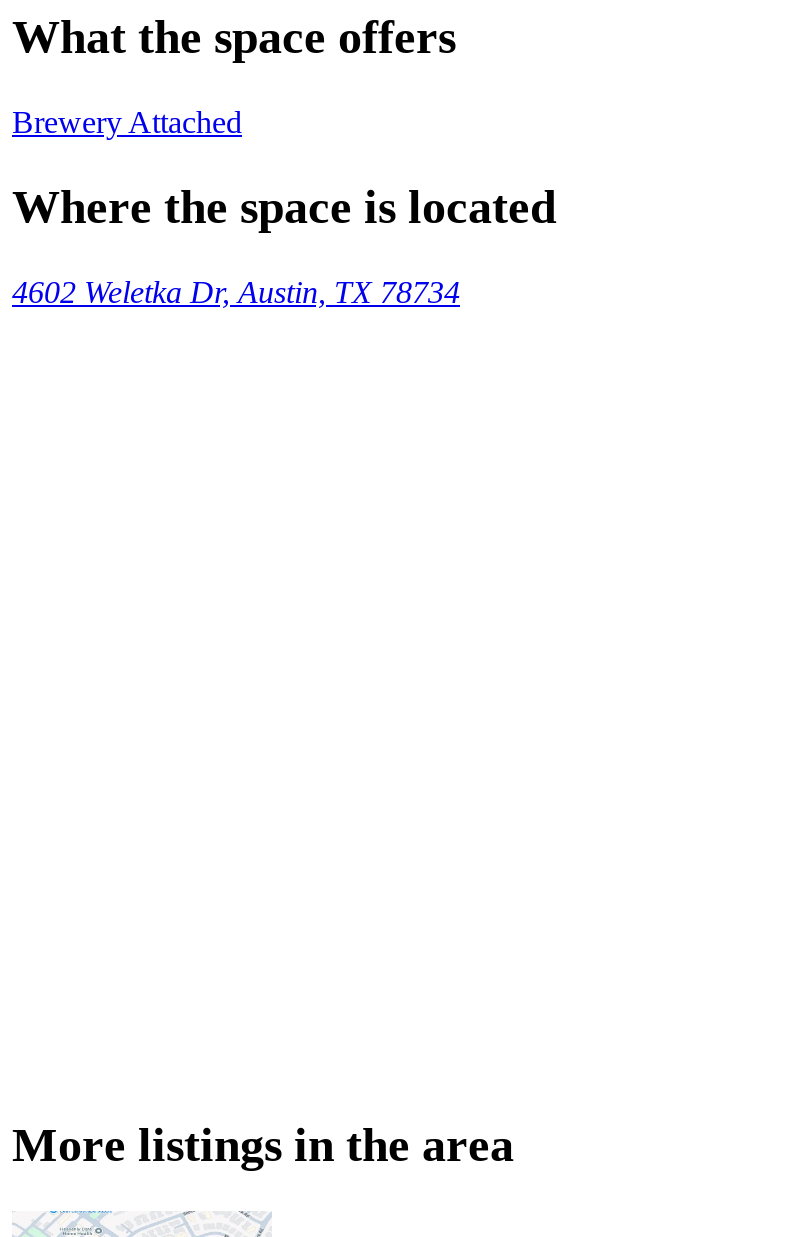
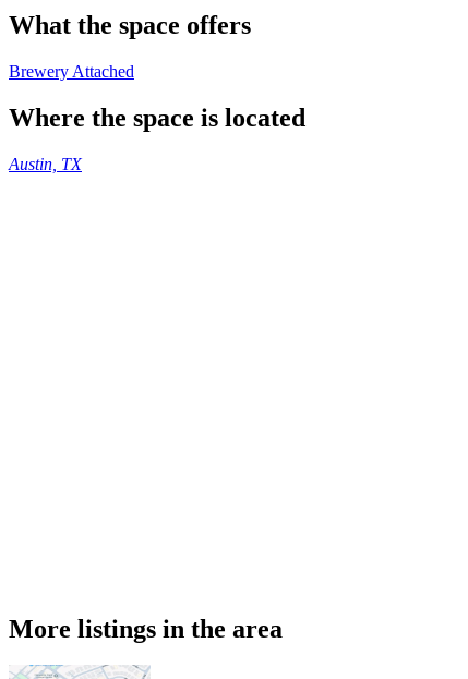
- 4602 Weletka Dr, Austin, TX 78734
+ Austin, TX
